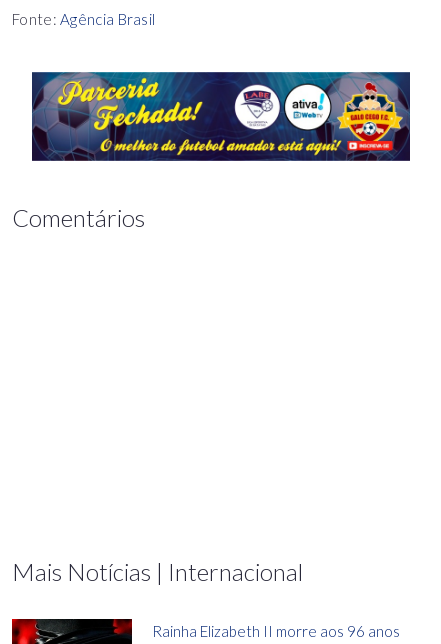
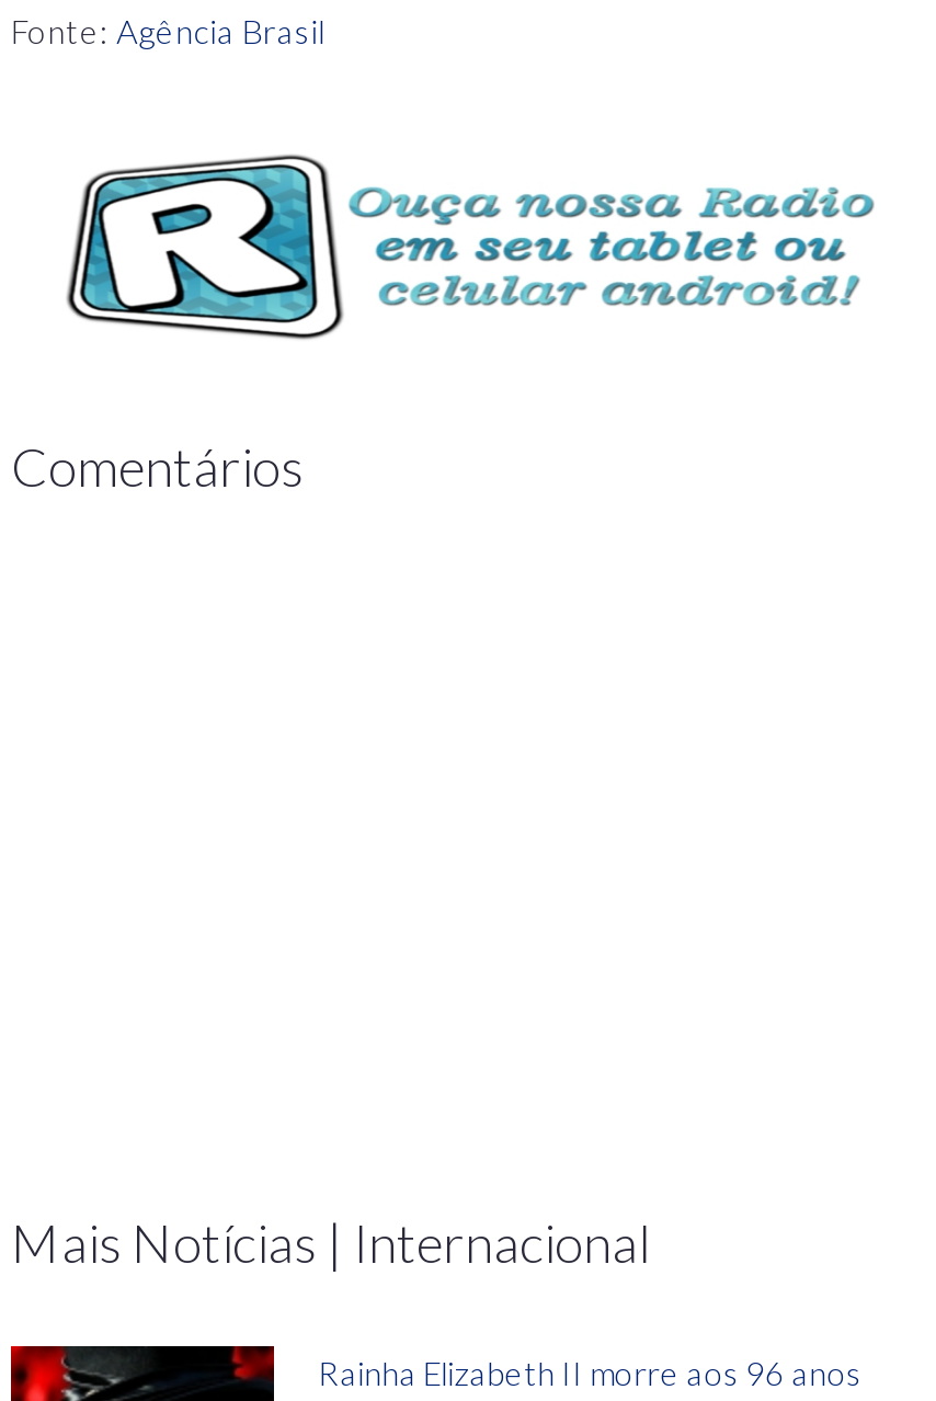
- [image]
+ [image]
